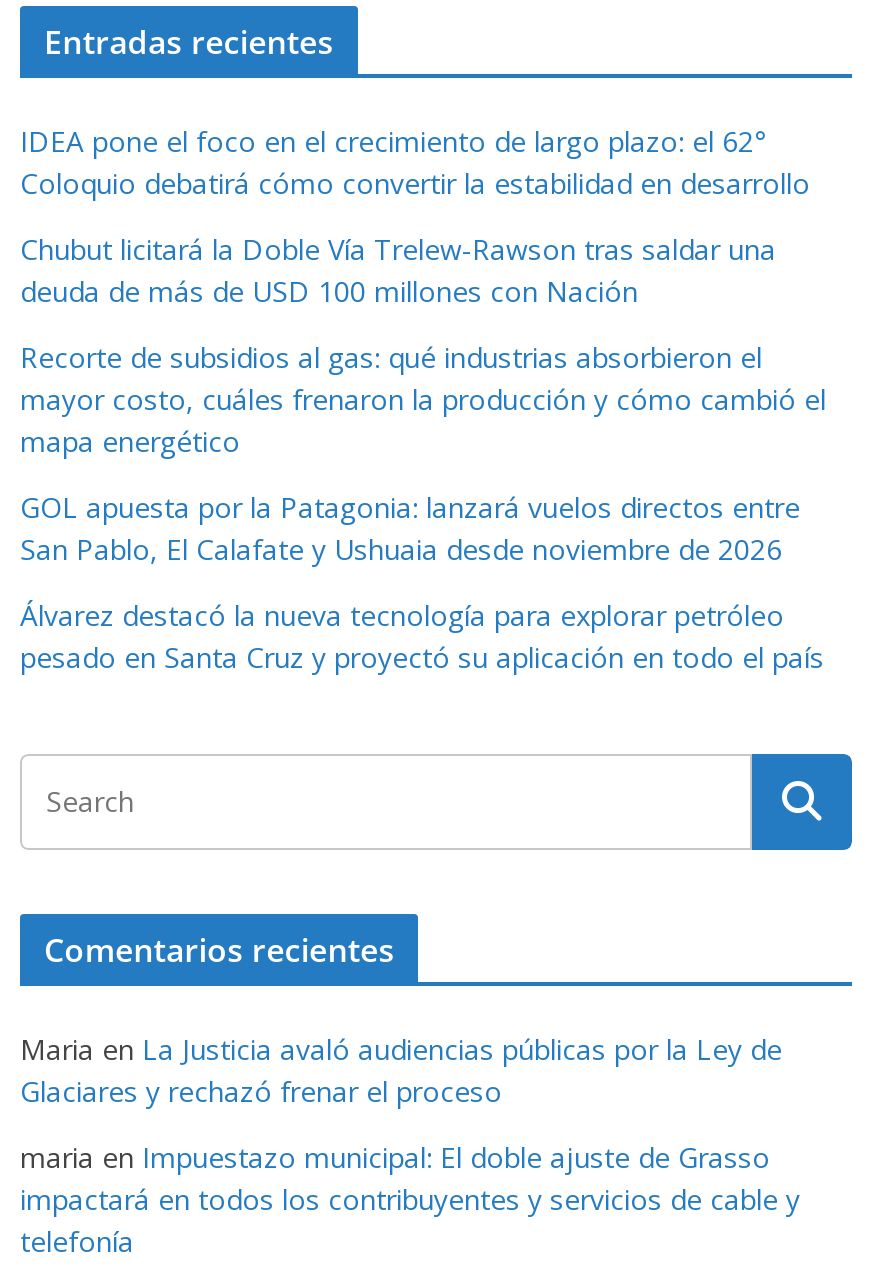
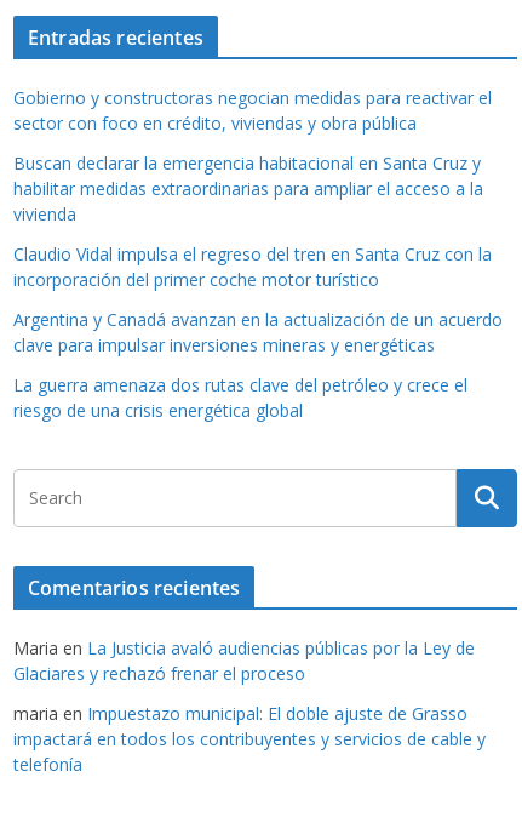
- IDEA pone el foco en el crecimiento de largo plazo: el 62°
- Coloquio debatirá cómo convertir la estabilidad en desarrollo
+ Gobierno y constructoras negocian medidas para reactivar el
+ sector con foco en crédito, viviendas y obra pública

- Chubut licitará la Doble Vía Trelew-Rawson tras saldar una
- deuda de más de USD 100 millones con Nación
+ Buscan declarar la emergencia habitacional en Santa Cruz y
+ habilitar medidas extraordinarias para ampliar el acceso a la
+ vivienda

- Recorte de subsidios al gas: qué industrias absorbieron el
- mayor costo, cuáles frenaron la producción y cómo cambió el
- mapa energético
+ Claudio Vidal impulsa el regreso del tren en Santa Cruz con la
+ incorporación del primer coche motor turístico

- GOL apuesta por la Patagonia: lanzará vuelos directos entre
- San Pablo, El Calafate y Ushuaia desde noviembre de 2026
+ Argentina y Canadá avanzan en la actualización de un acuerdo
+ clave para impulsar inversiones mineras y energéticas

- Álvarez destacó la nueva tecnología para explorar petróleo
- pesado en Santa Cruz y proyectó su aplicación en todo el país
+ La guerra amenaza dos rutas clave del petróleo y crece el
+ riesgo de una crisis energética global
